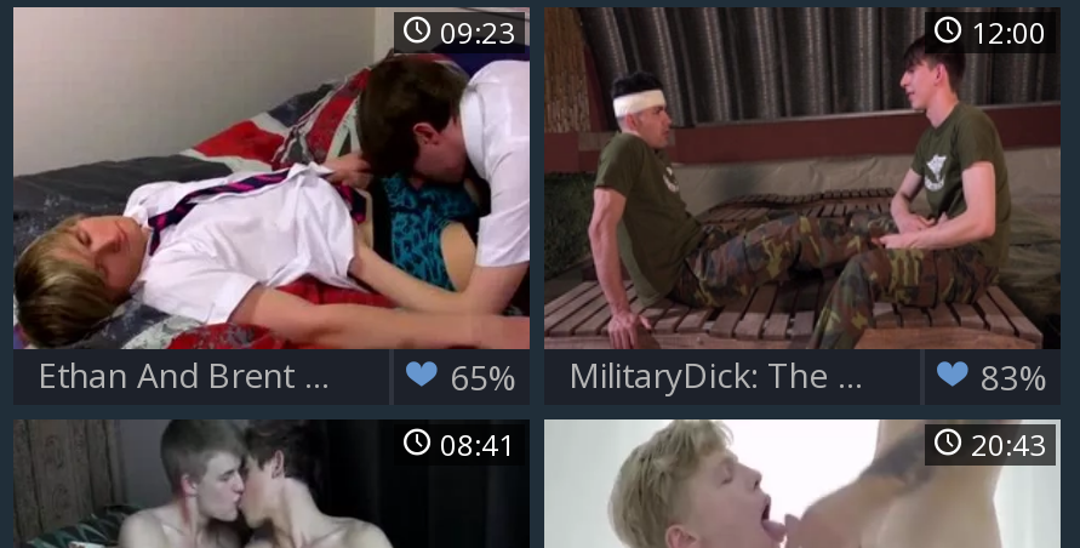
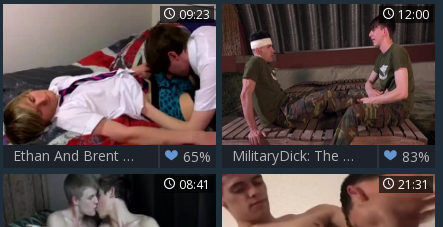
- 20:43
+ 21:31
